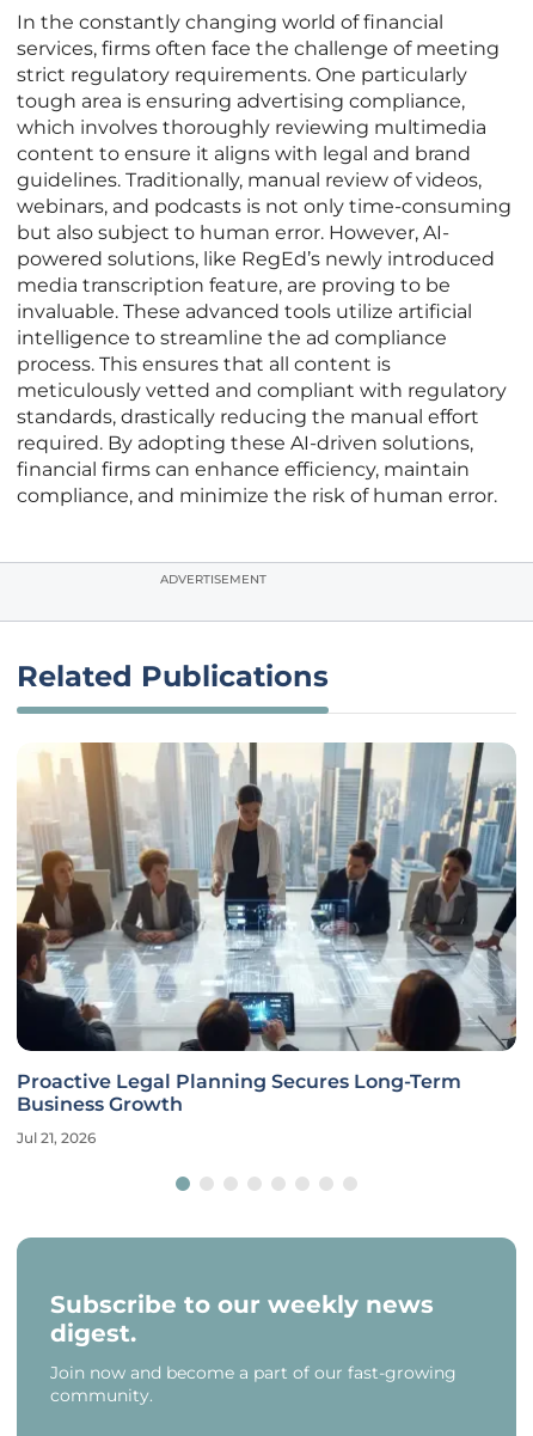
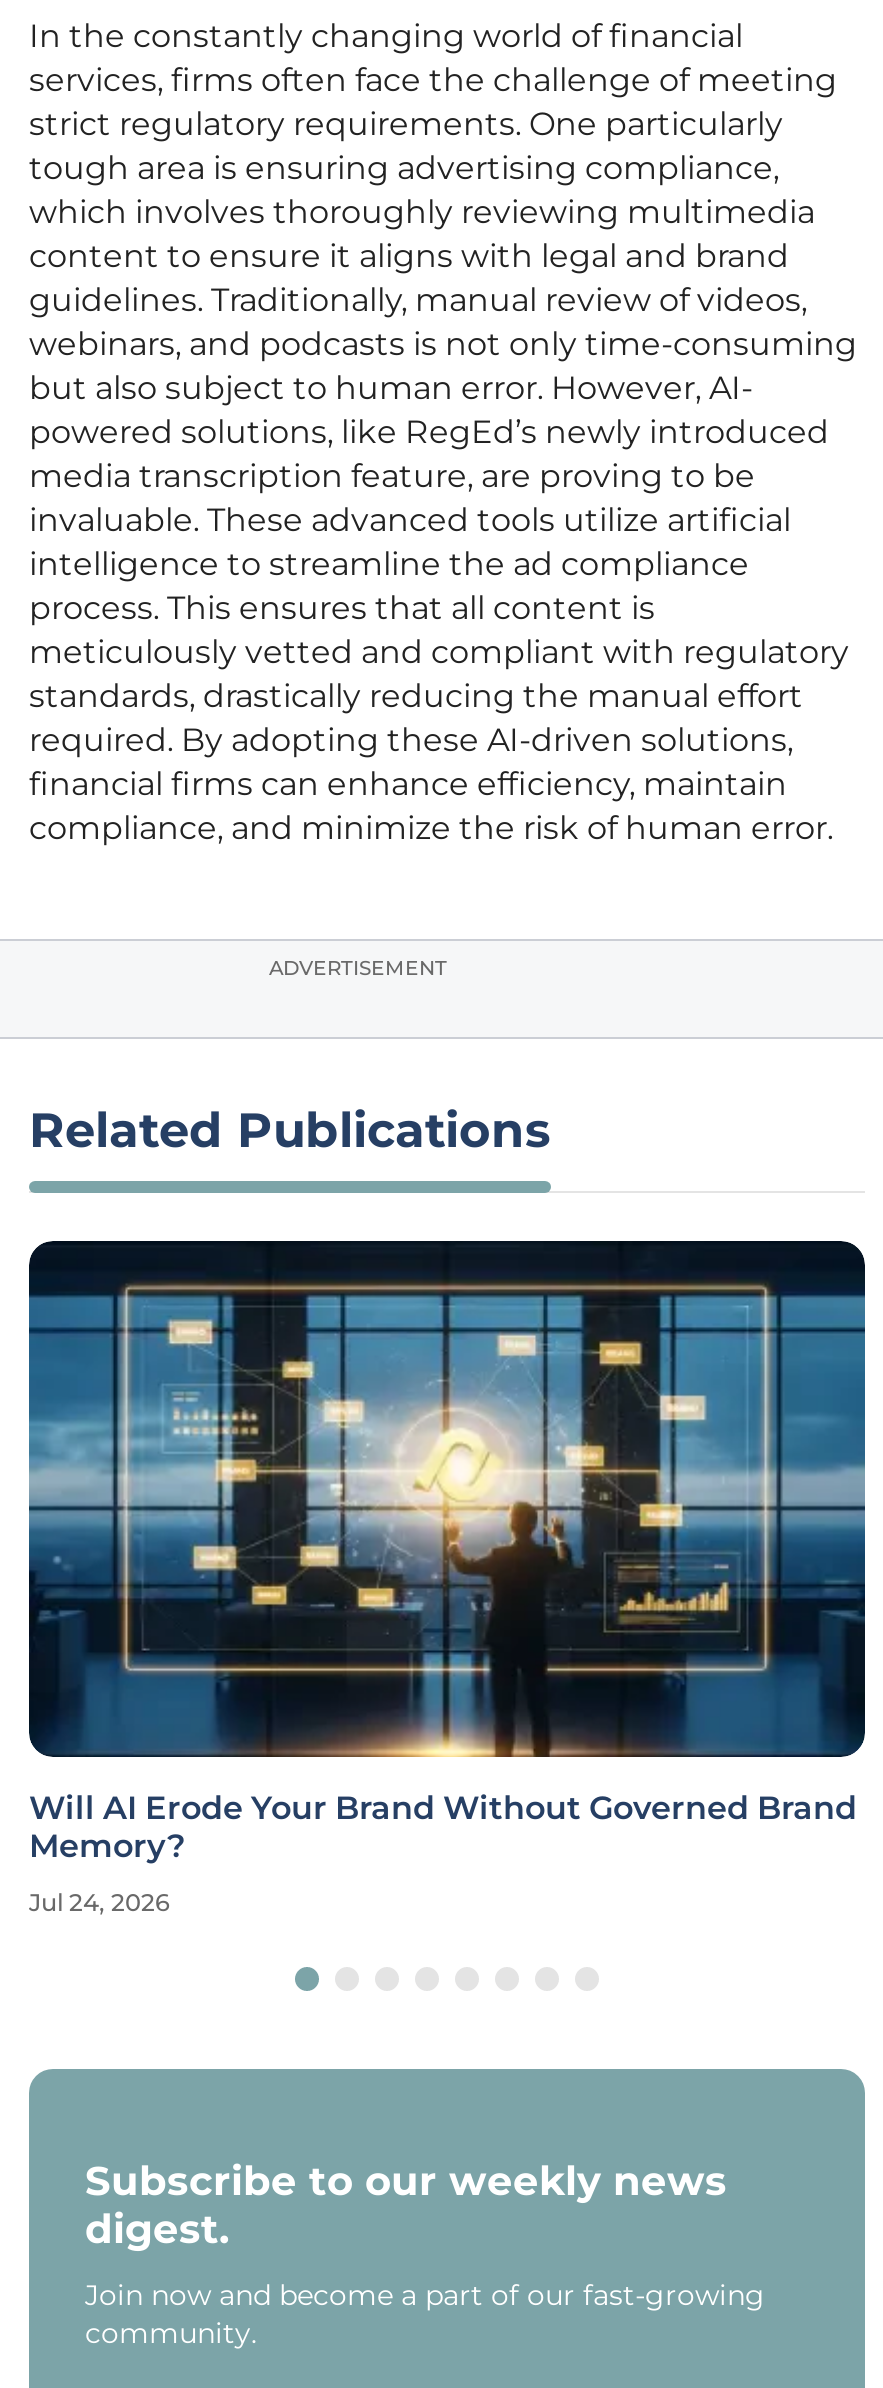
- [image]
- Proactive Legal Planning Secures Long-Term
- Business Growth
+ [image]
+ Will AI Erode Your Brand Without Governed Brand
+ Memory?

- Jul 21, 2026
+ Jul 24, 2026
